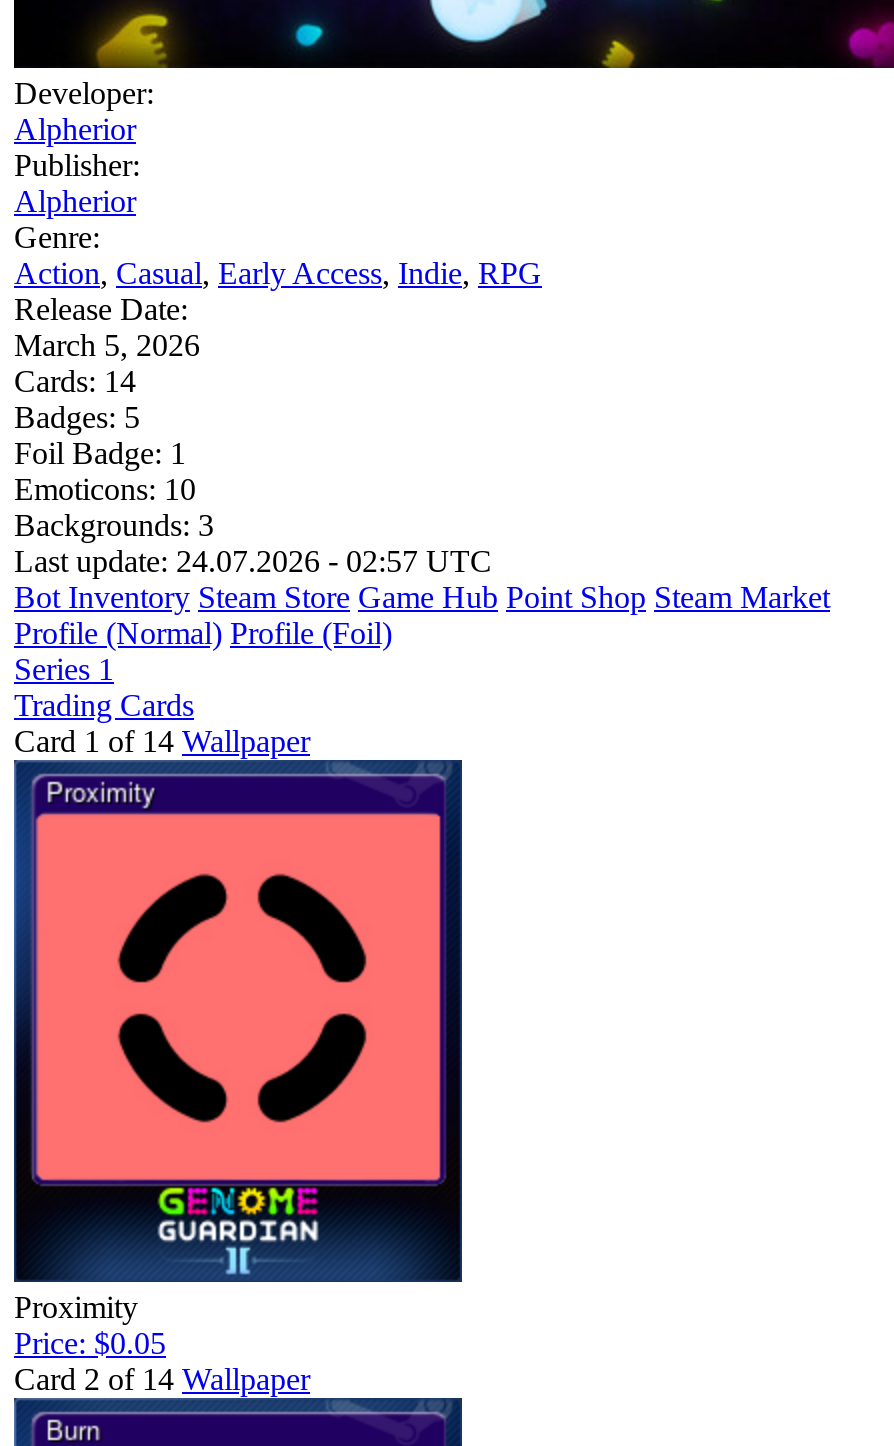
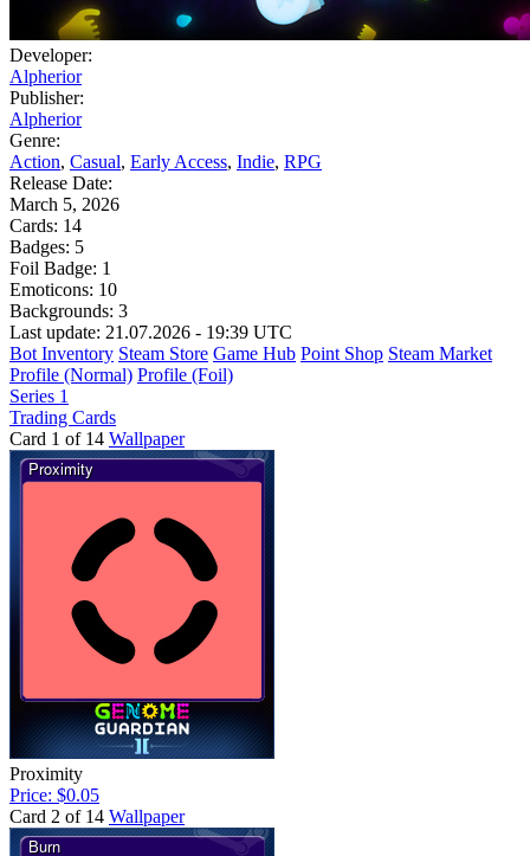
- Last update: 24.07.2026 - 02:57 UTC
+ Last update: 21.07.2026 - 19:39 UTC
